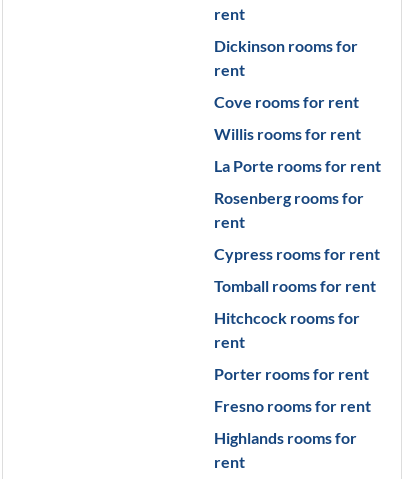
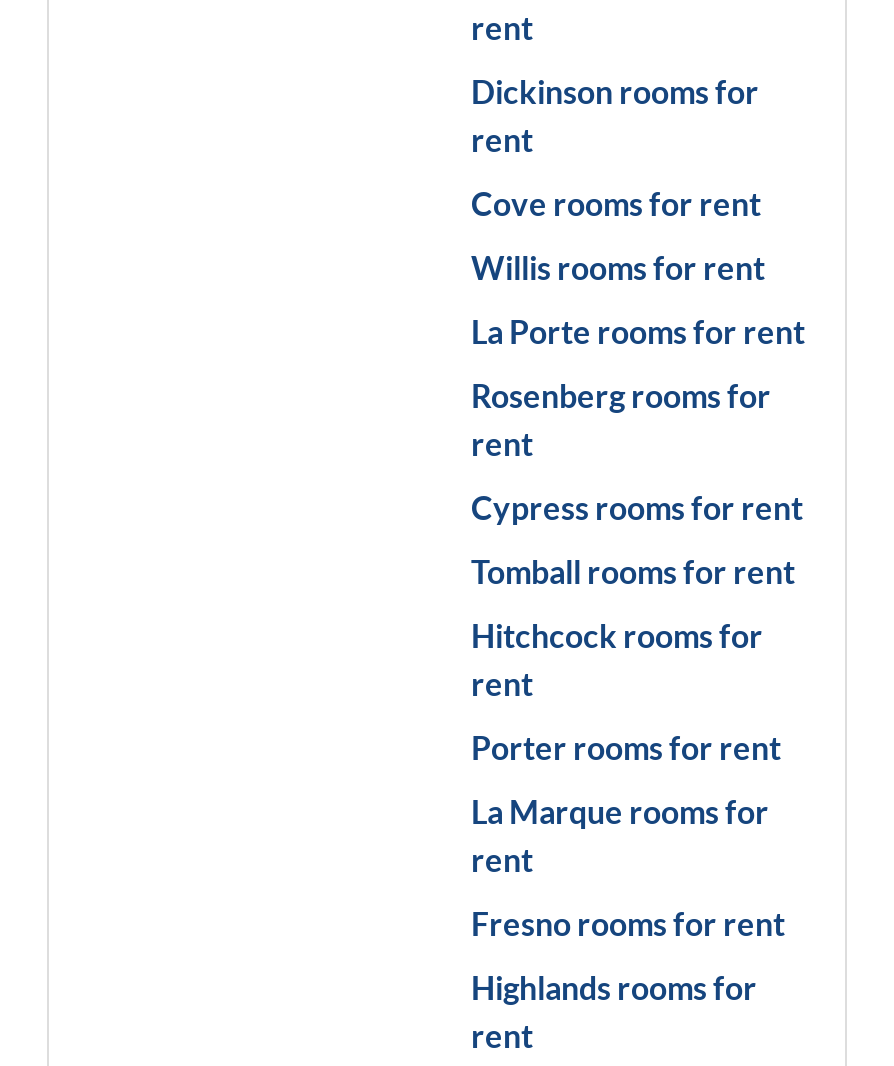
+ La Marque rooms for
+ rent
